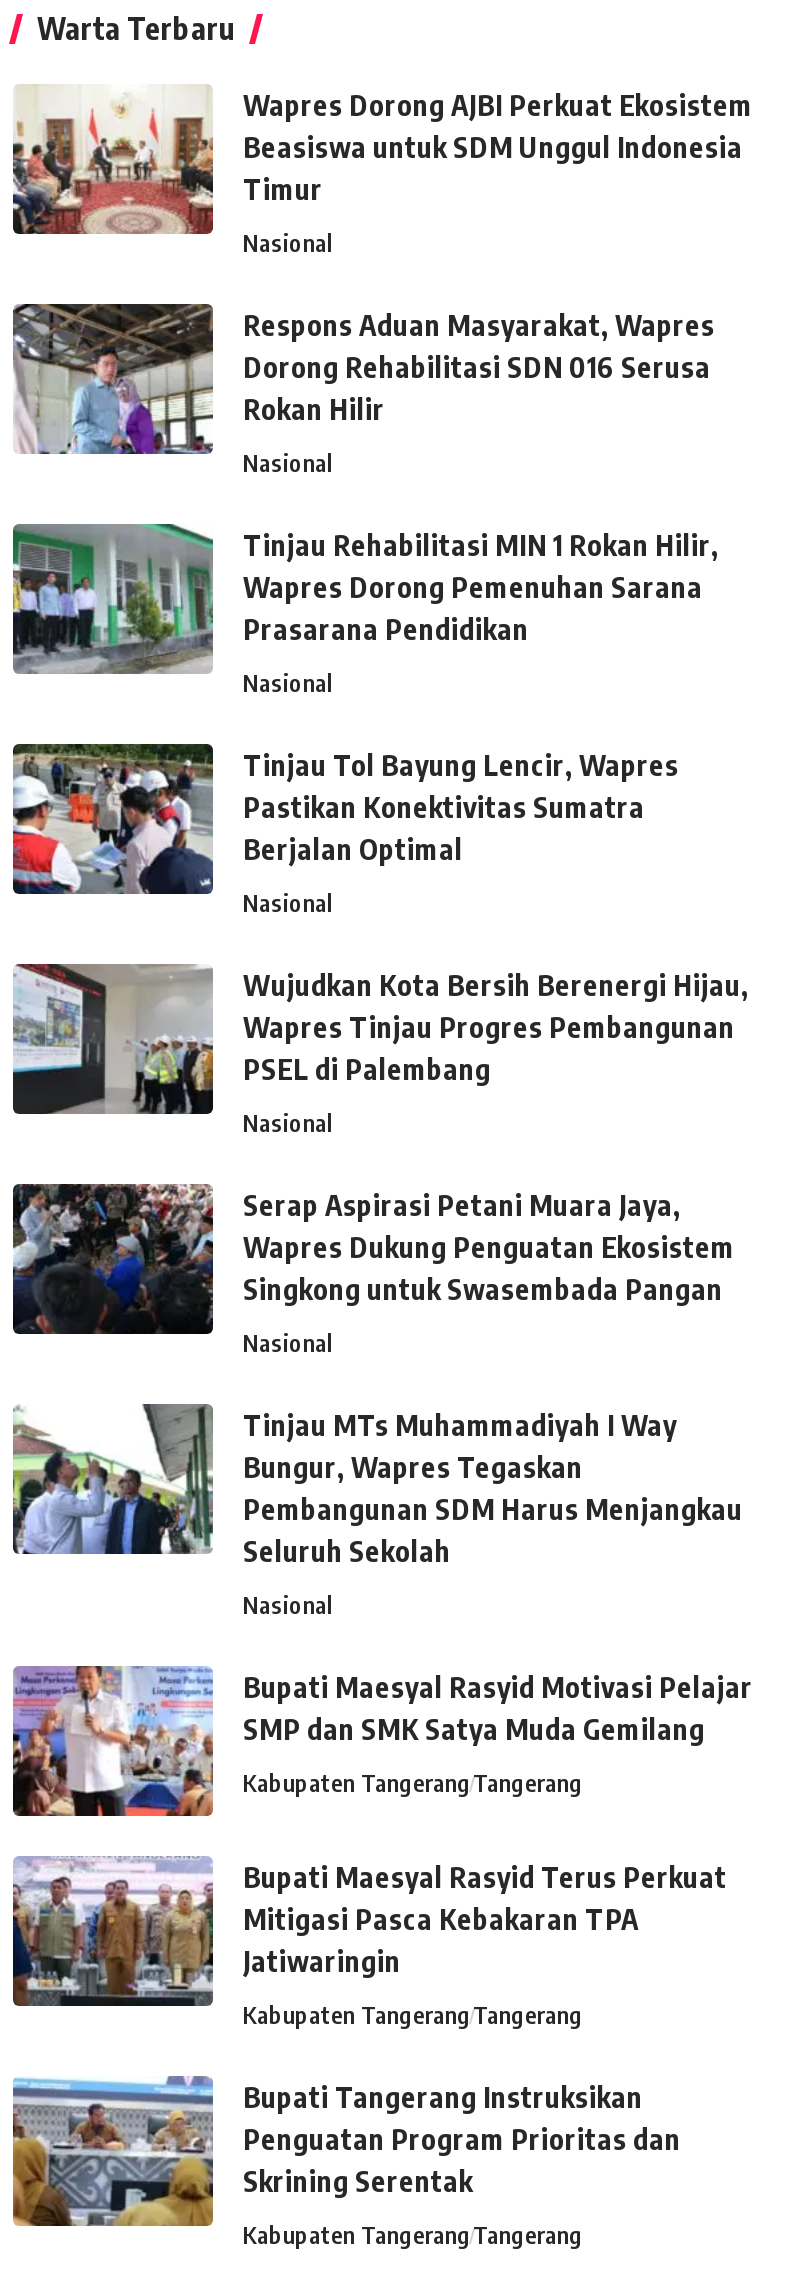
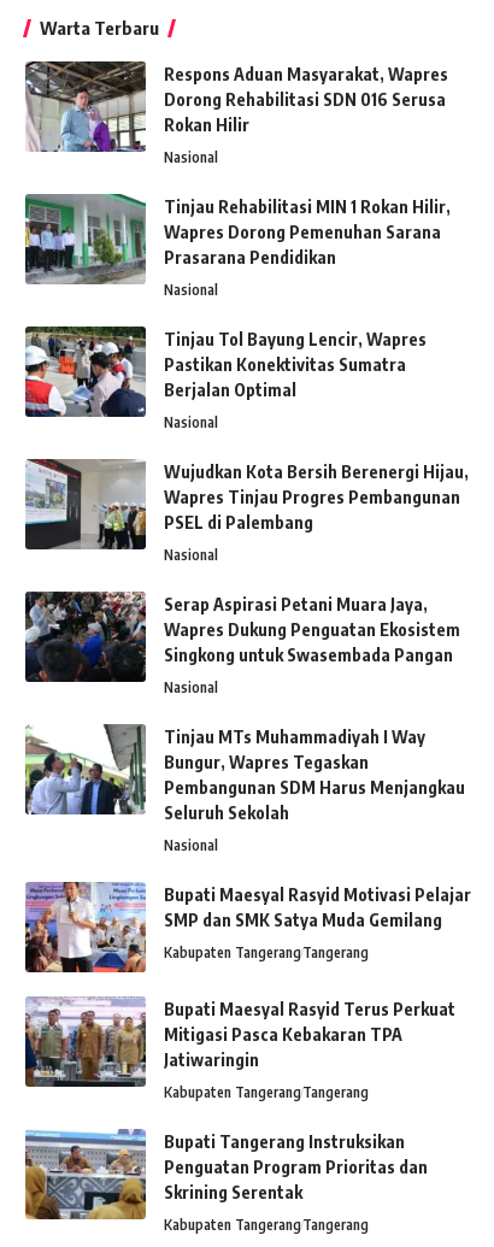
- [image]
- Wapres Dorong AJBI Perkuat Ekosistem
- Beasiswa untuk SDM Unggul Indonesia
- Timur
- Nasional
